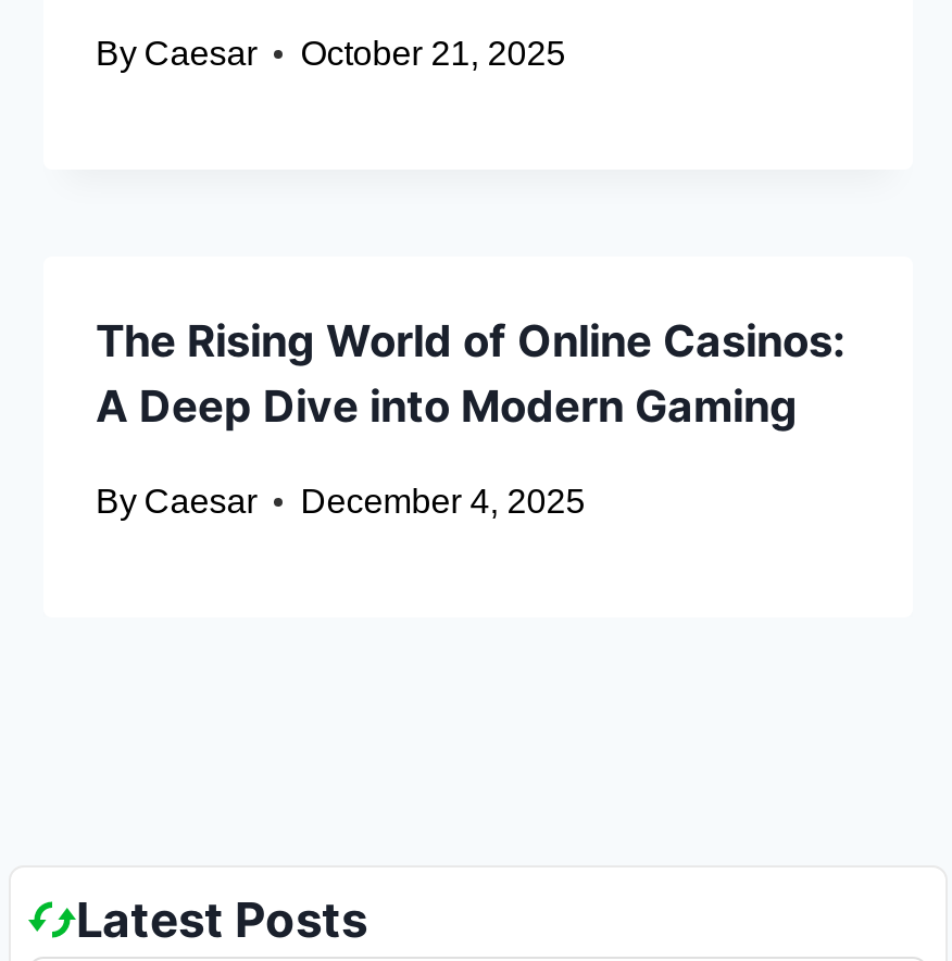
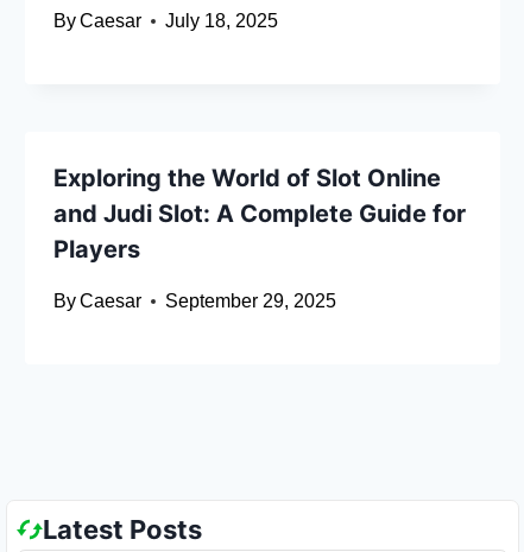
- By Caesar October 21, 2025
+ By Caesar July 18, 2025

- The Rising World of Online Casinos:
- A Deep Dive into Modern Gaming
+ Exploring the World of Slot Online
+ and Judi Slot: A Complete Guide for
+ Players

- By Caesar December 4, 2025
+ By Caesar September 29, 2025
